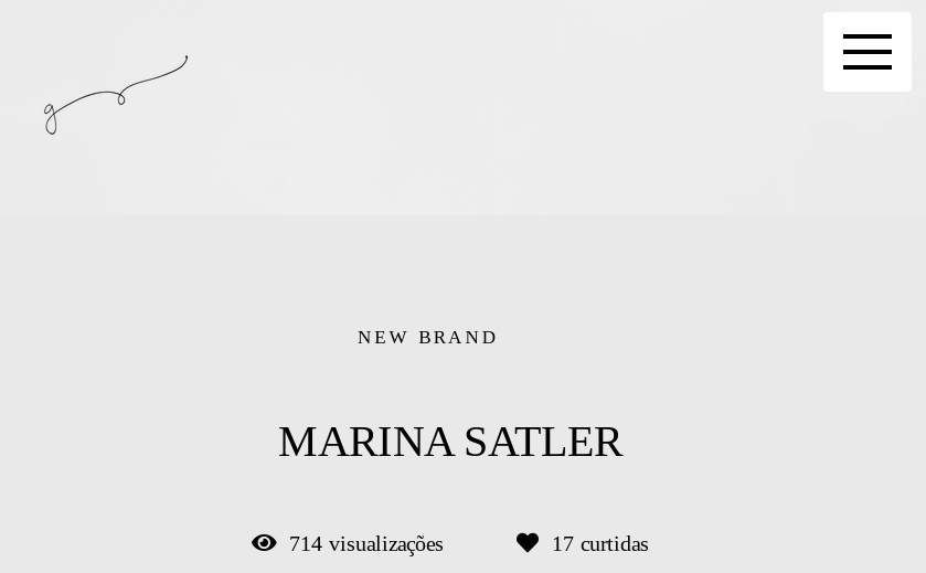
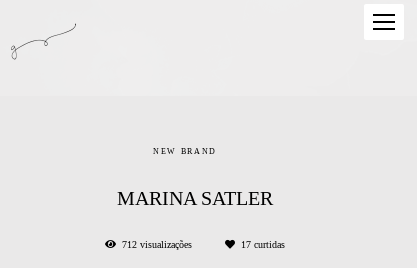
- 714 visualizações
+ 712 visualizações
